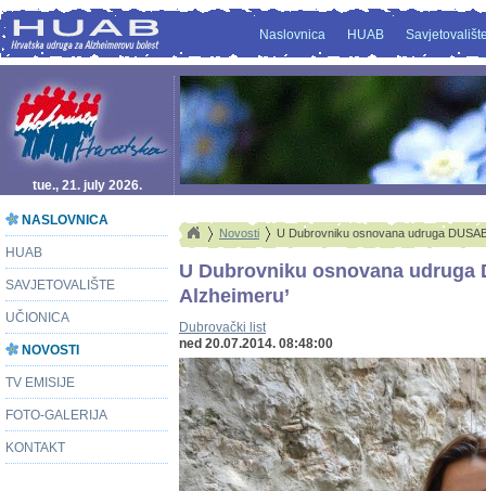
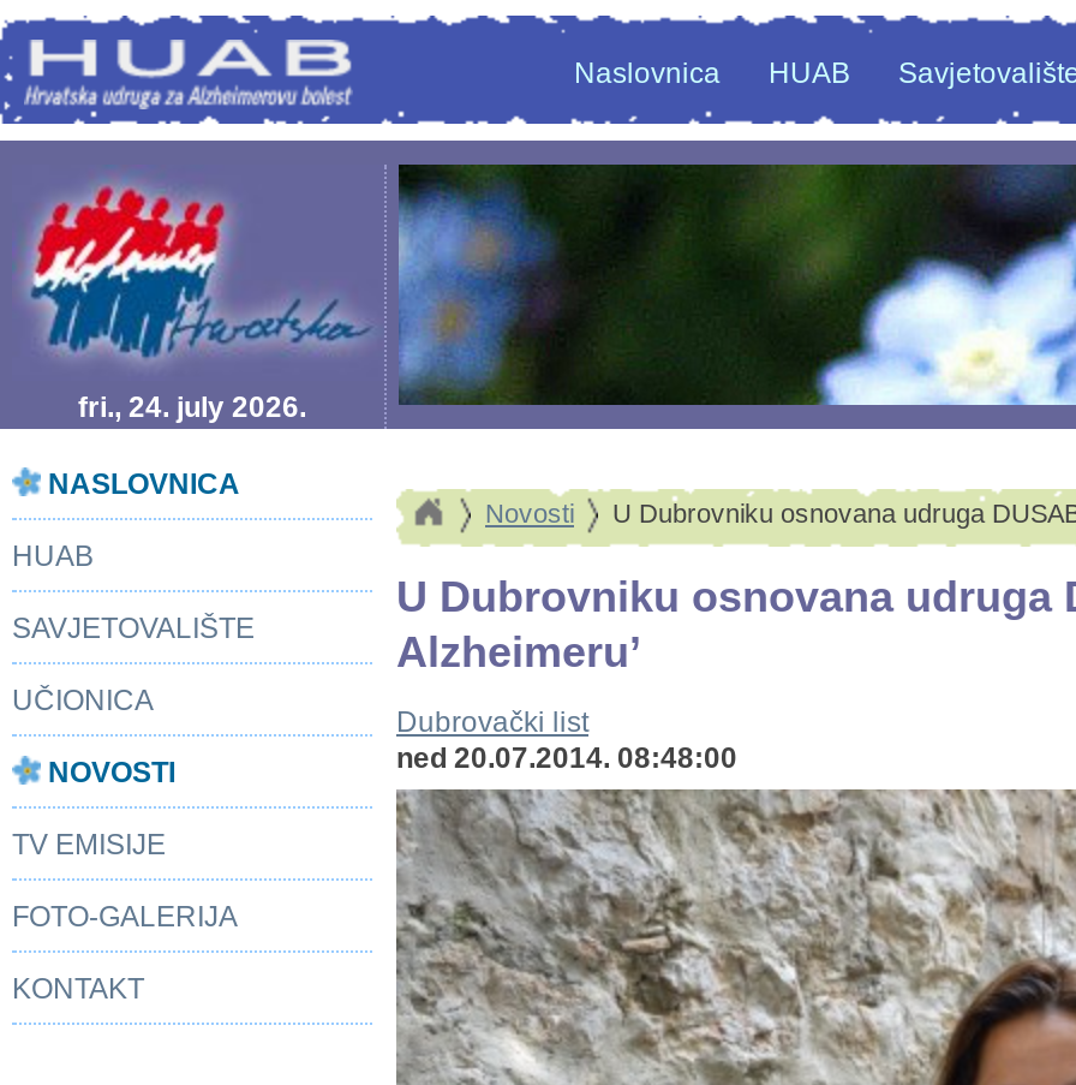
- tue., 21. july 2026.
+ fri., 24. july 2026.
